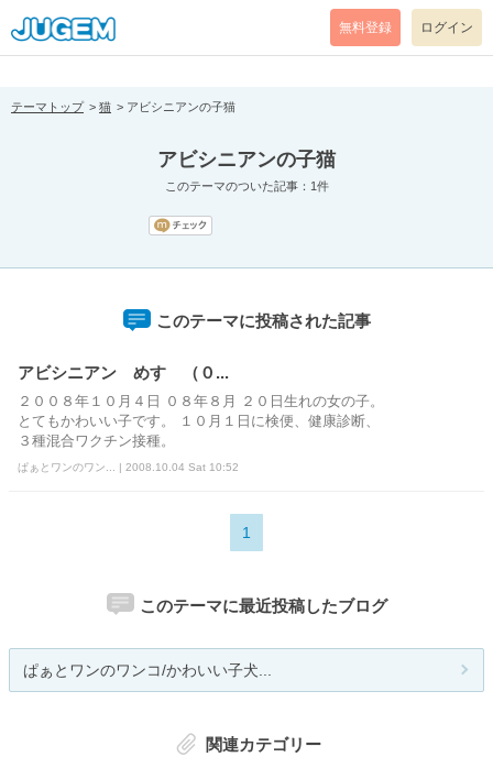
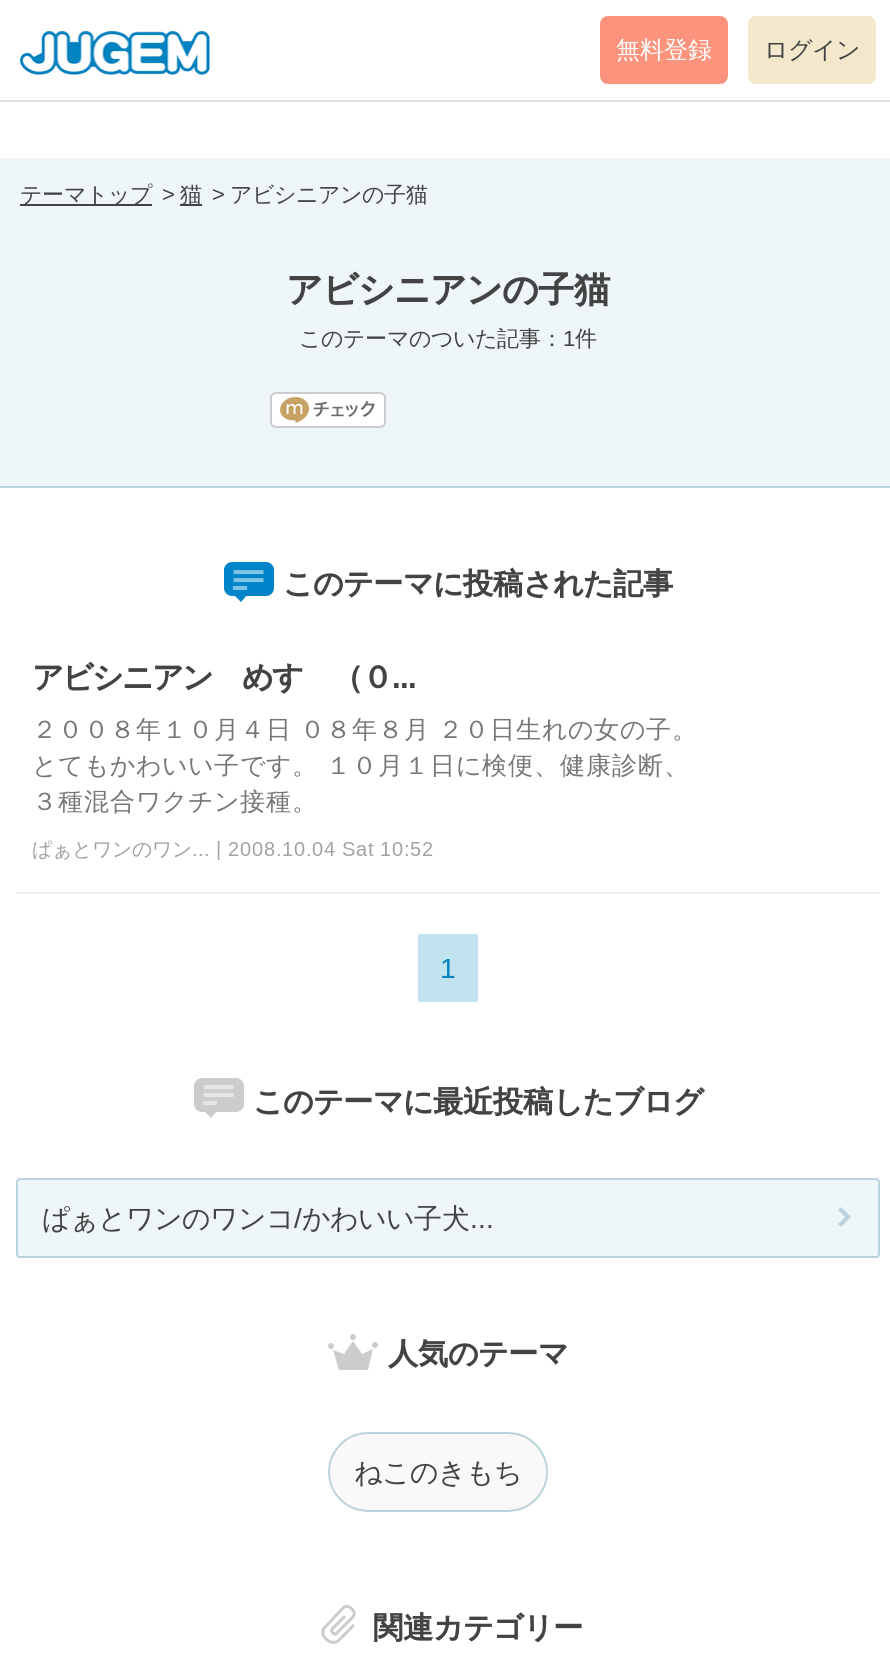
+ ねこのきもち

+ 人気のテーマ
